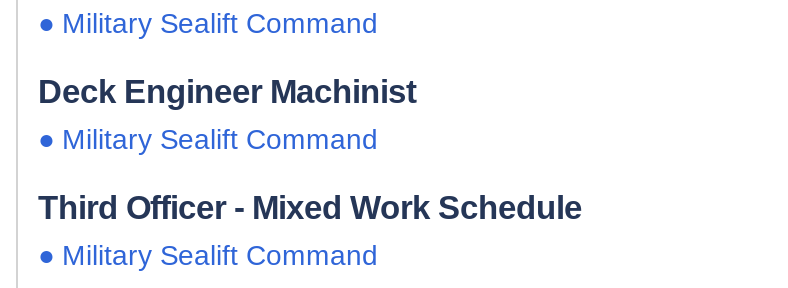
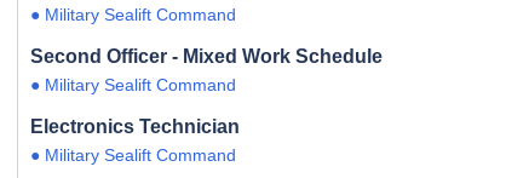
- Deck Engineer Machinist
+ Second Officer - Mixed Work Schedule

- Third Officer - Mixed Work Schedule
+ Electronics Technician
